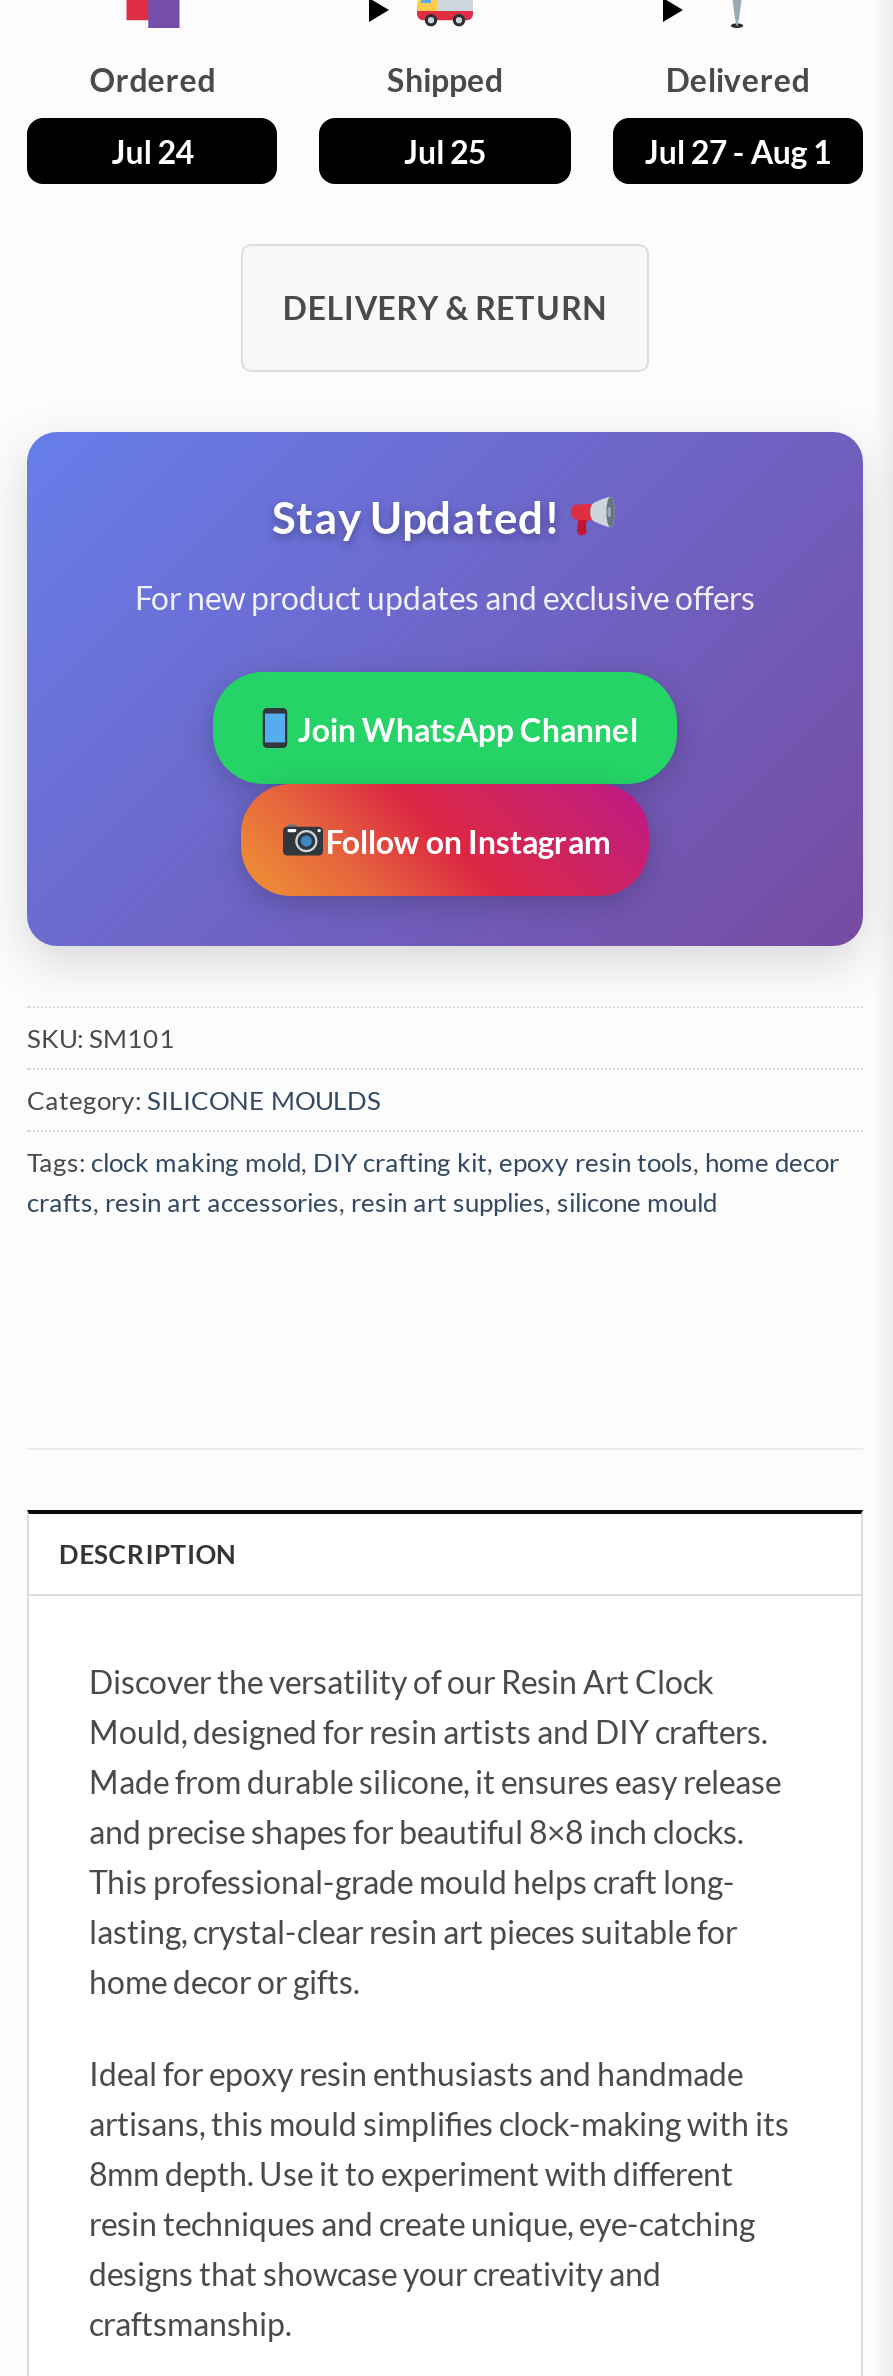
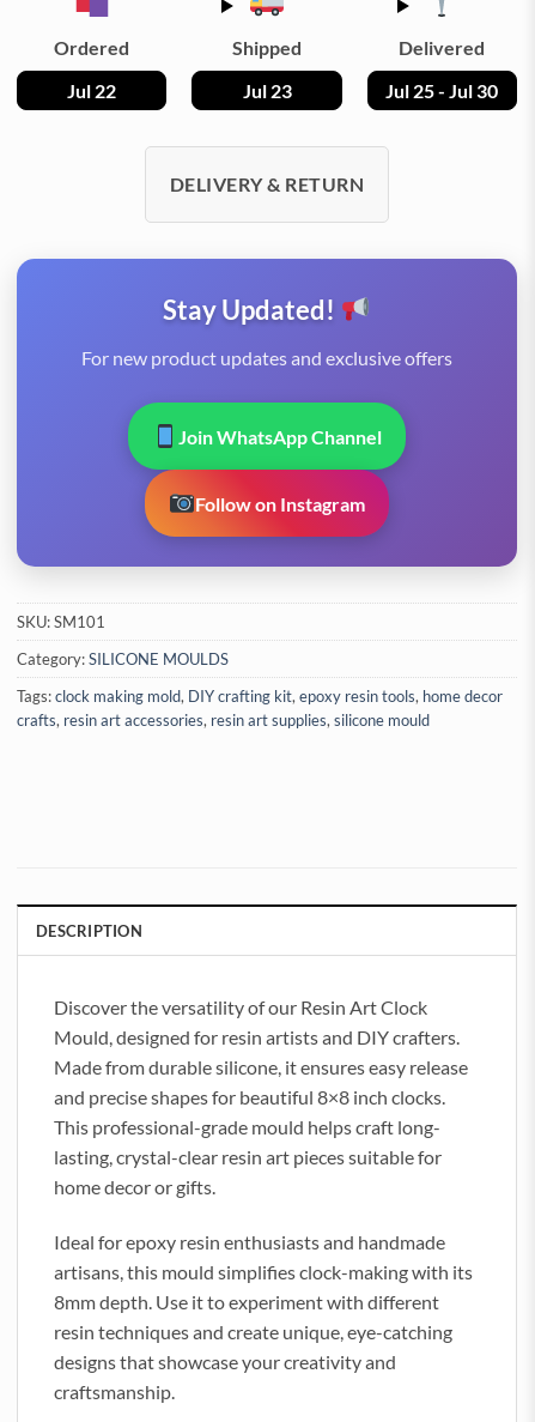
- Jul 24
+ Jul 22

- Jul 25
+ Jul 23

- Jul 27 - Aug 1
+ Jul 25 - Jul 30
